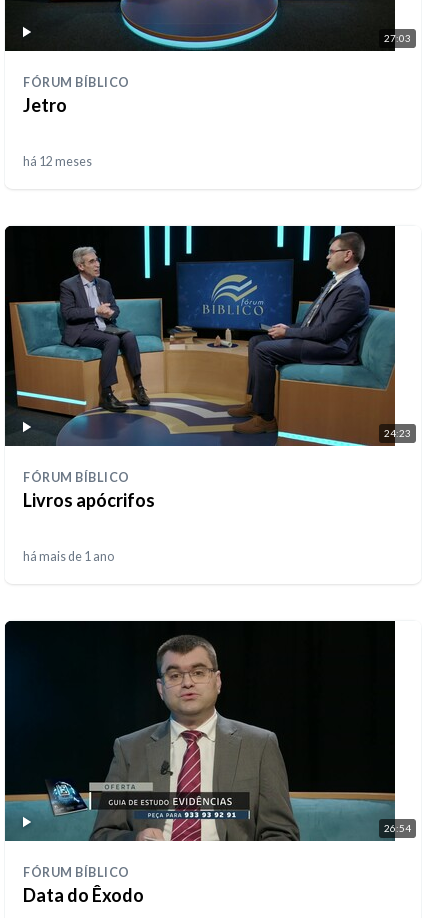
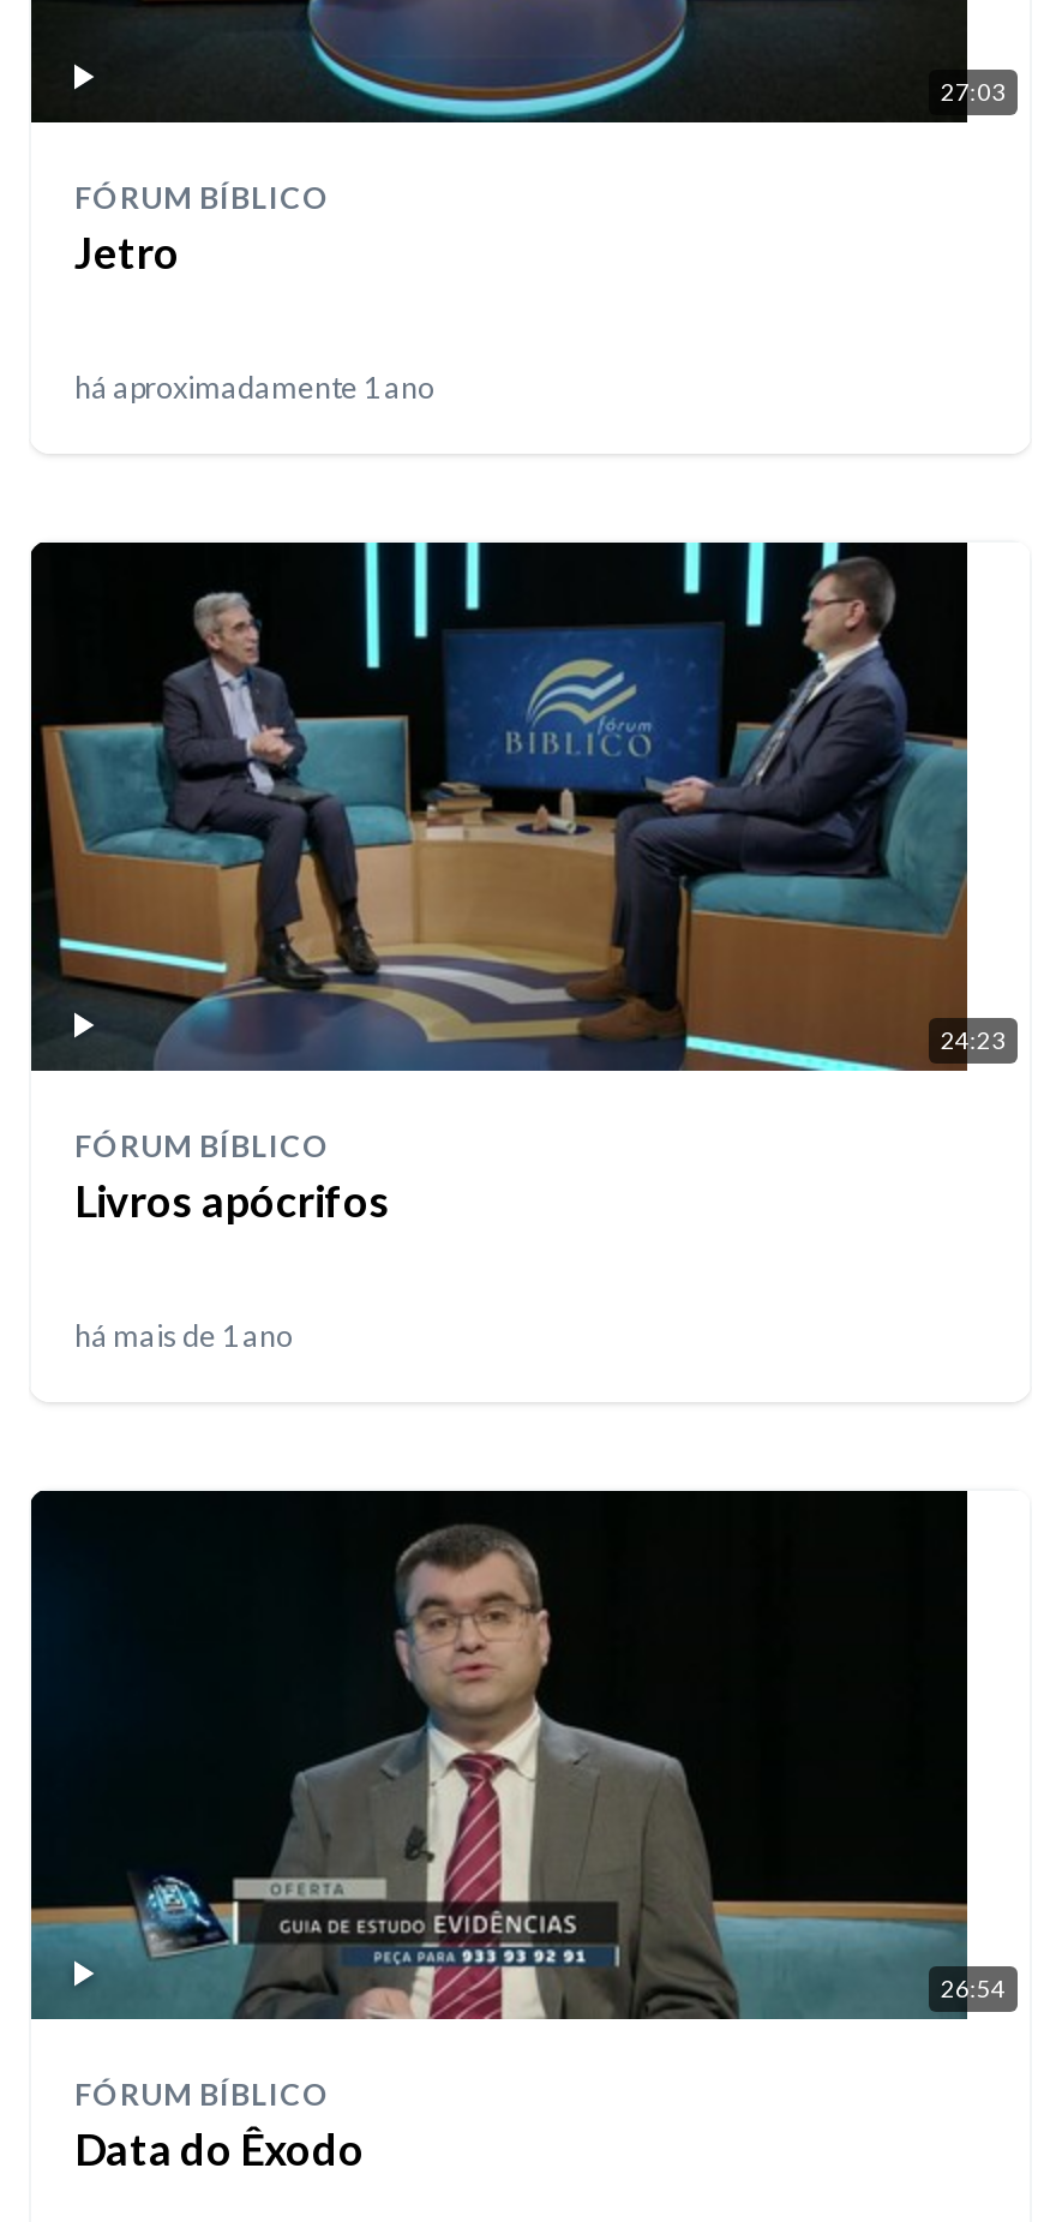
- há 12 meses
+ há aproximadamente 1 ano
